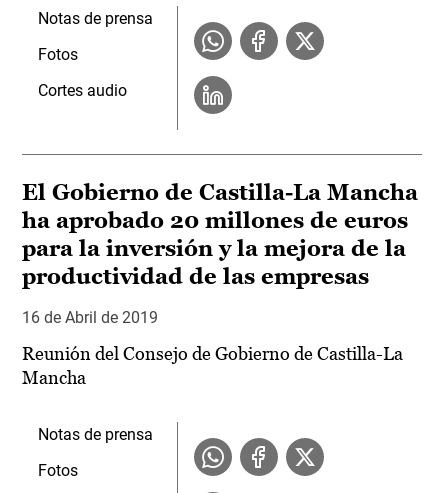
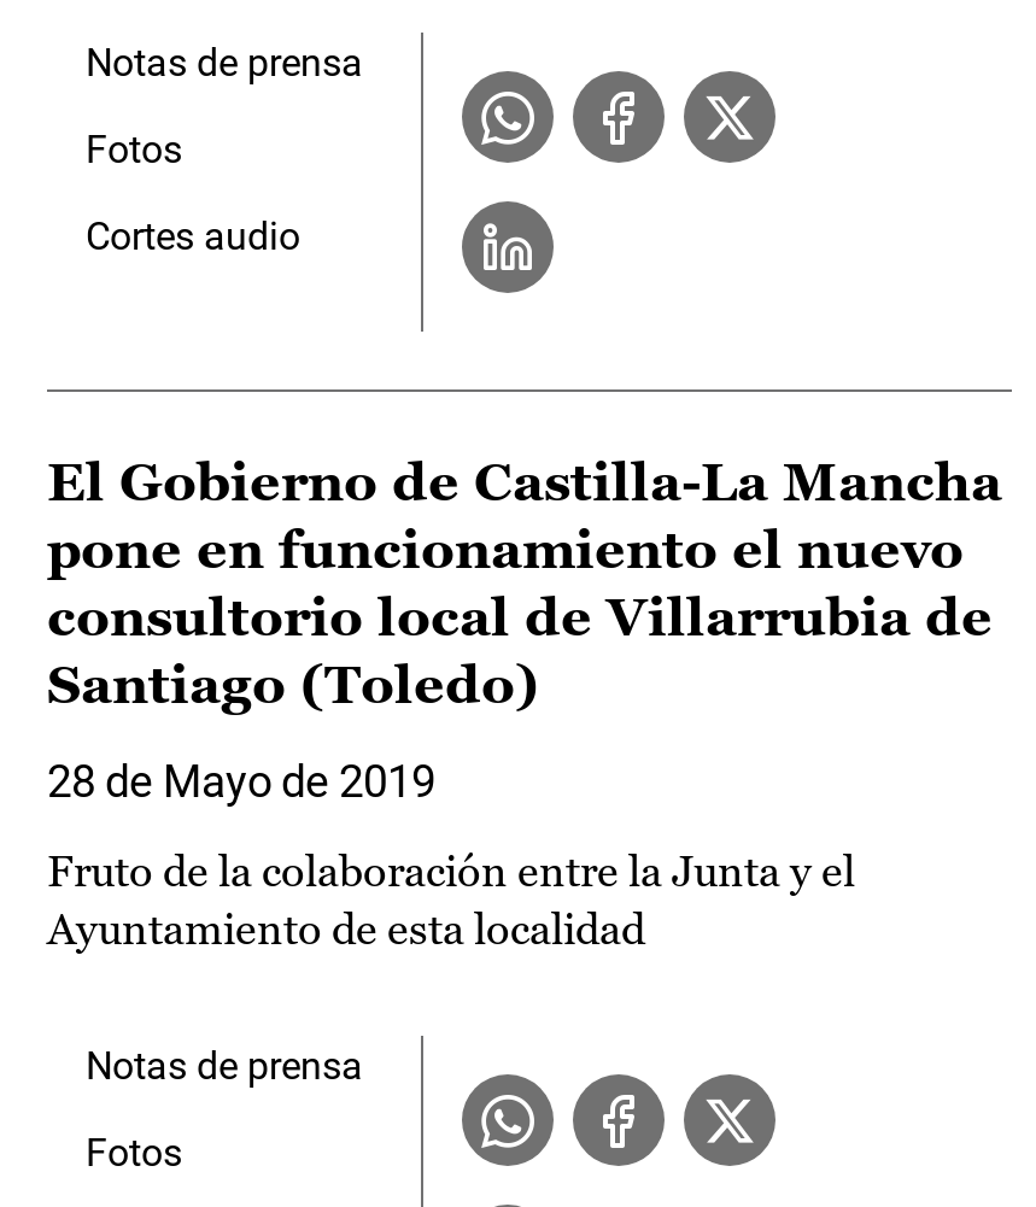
- ha aprobado 20 millones de euros
- para la inversión y la mejora de la
- productividad de las empresas
+ pone en funcionamiento el nuevo
+ consultorio local de Villarrubia de
+ Santiago (Toledo)

- 16 de Abril de 2019
+ 28 de Mayo de 2019

- Reunión del Consejo de Gobierno de Castilla-La
- Mancha
+ Fruto de la colaboración entre la Junta y el
+ Ayuntamiento de esta localidad
